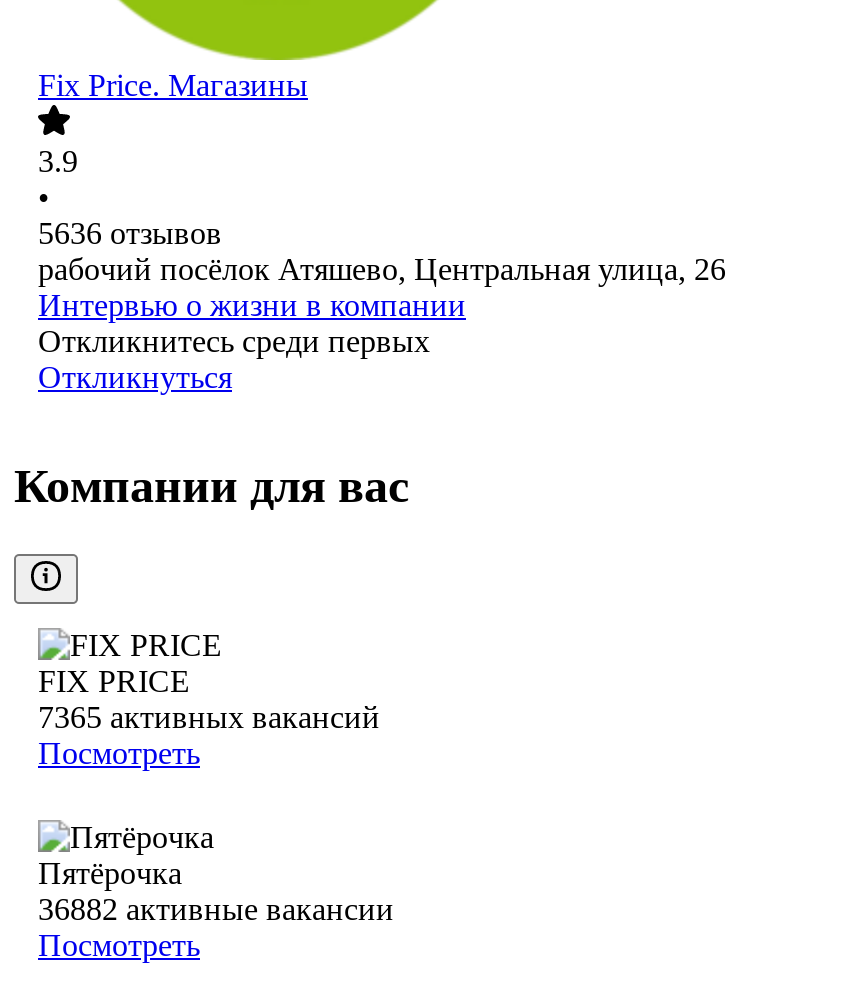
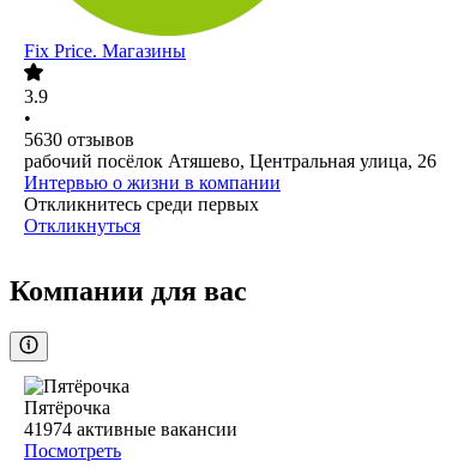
- 5636 отзывов
+ 5630 отзывов

- FIX PRICE
- 7365 активных вакансий
- Посмотреть

- 36882 активные вакансии
+ 41974 активные вакансии
